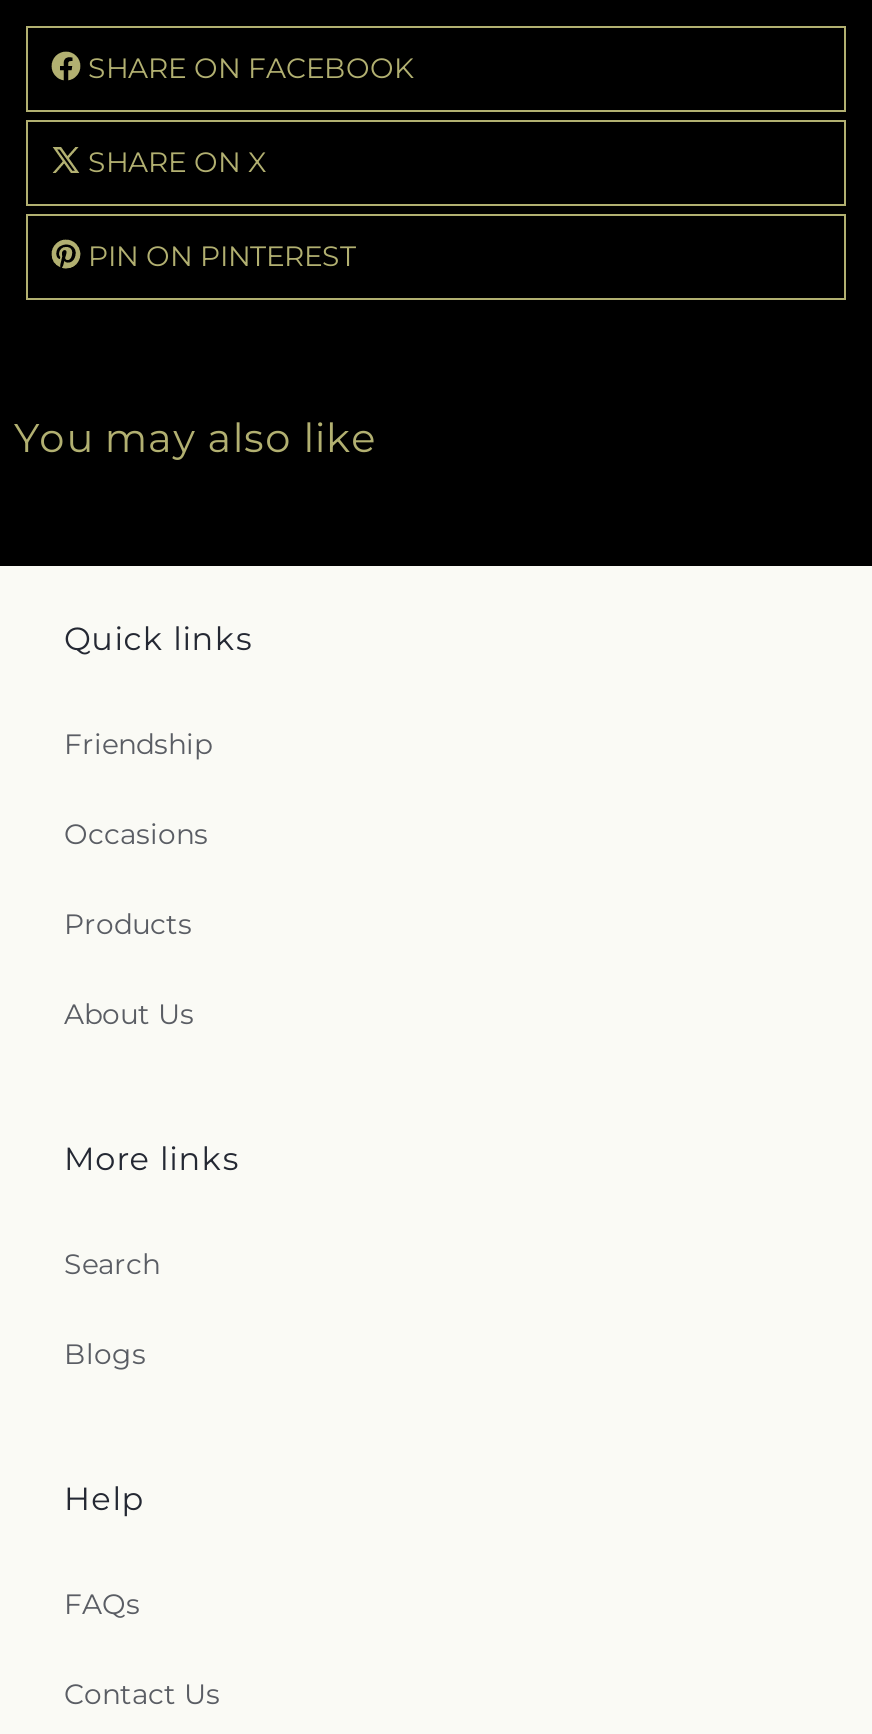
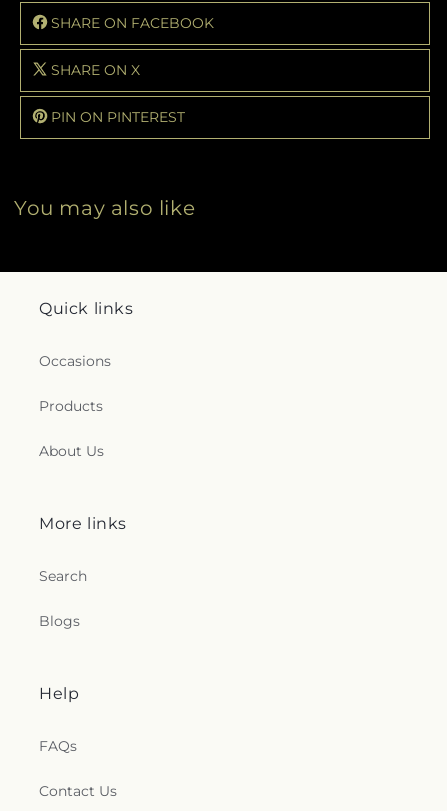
- Friendship
